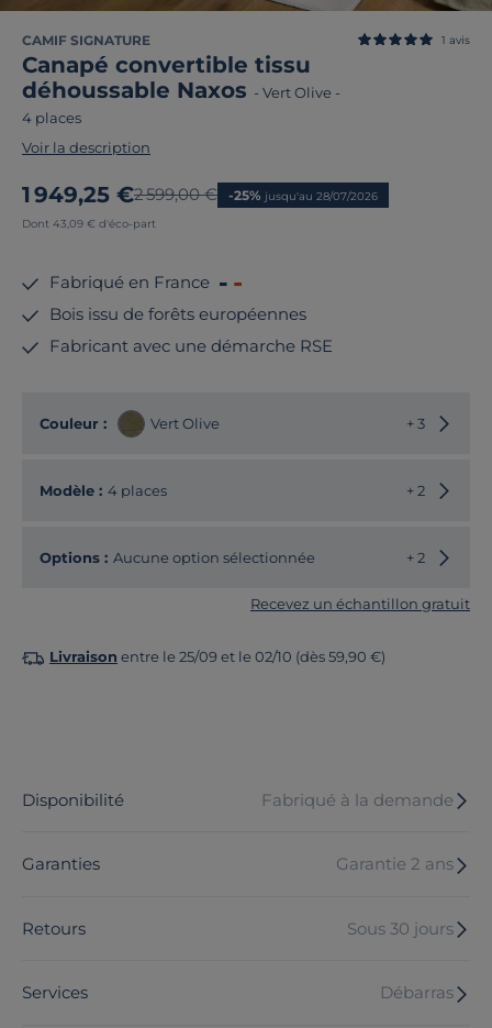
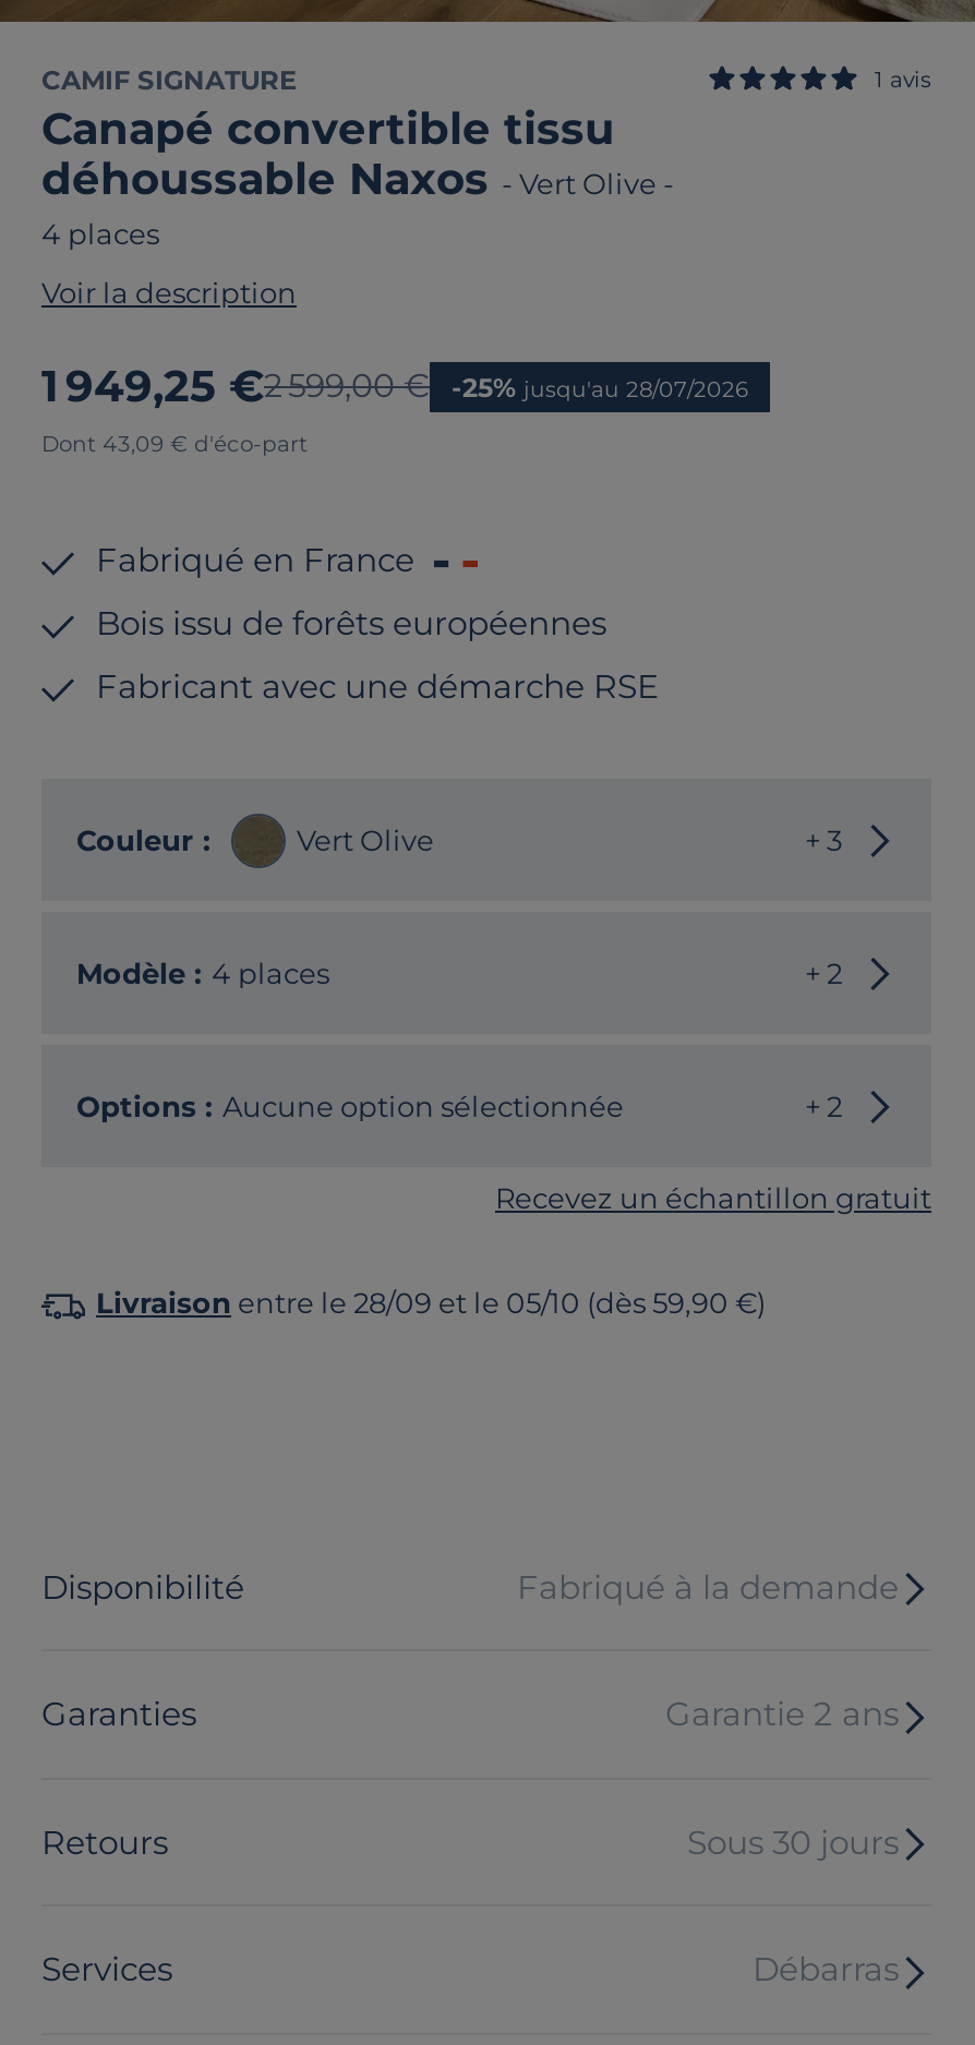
- Livraison entre le 25/09 et le 02/10 (dès 59,90 €)
+ Livraison entre le 28/09 et le 05/10 (dès 59,90 €)
